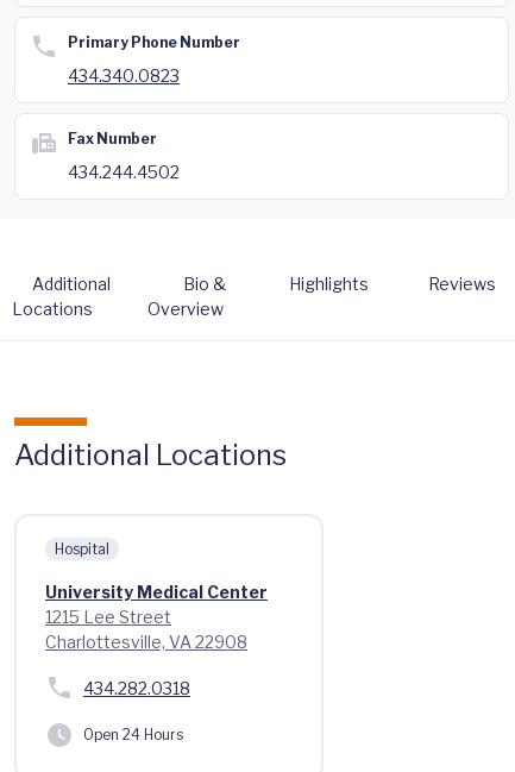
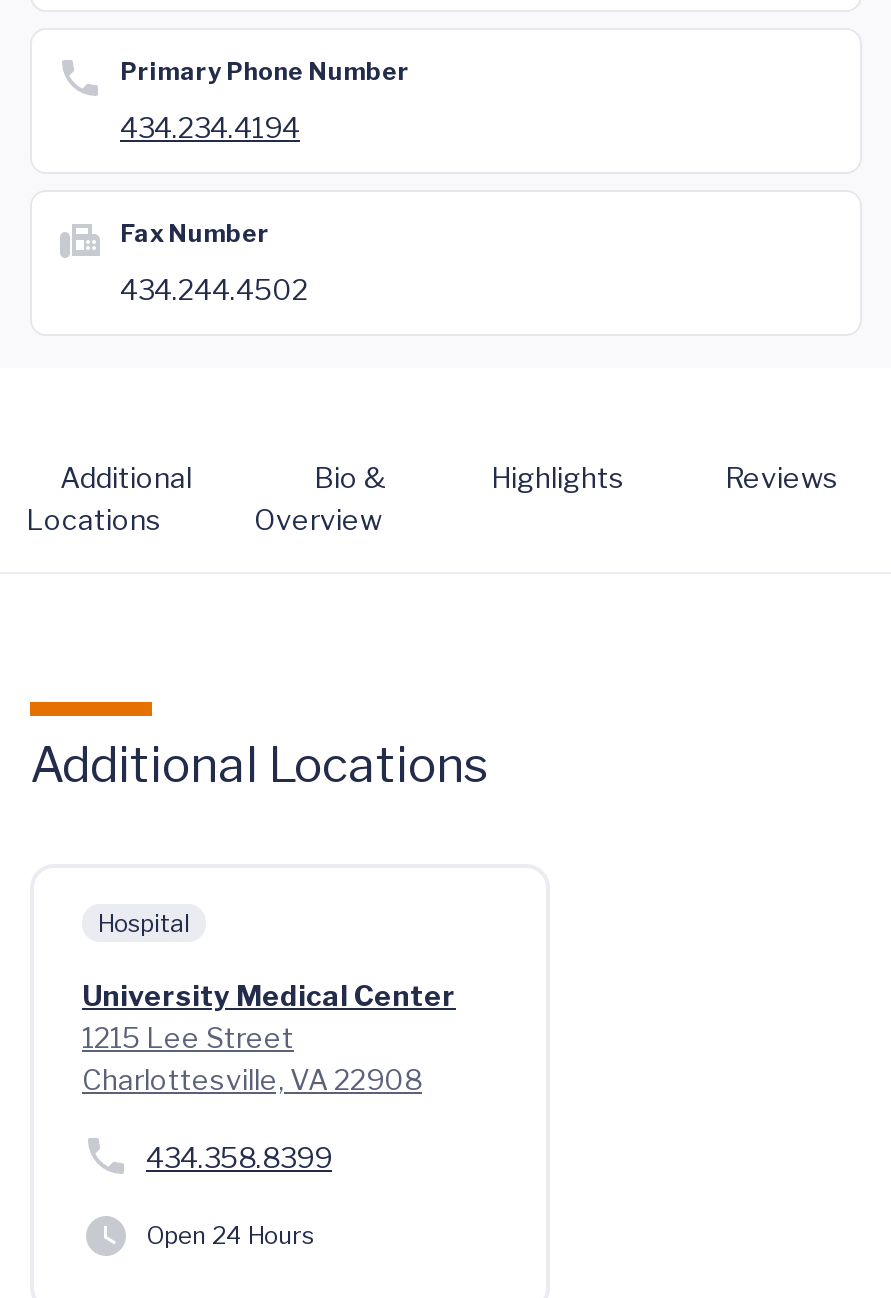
- 434.340.0823
+ 434.234.4194

- 434.282.0318
+ 434.358.8399
